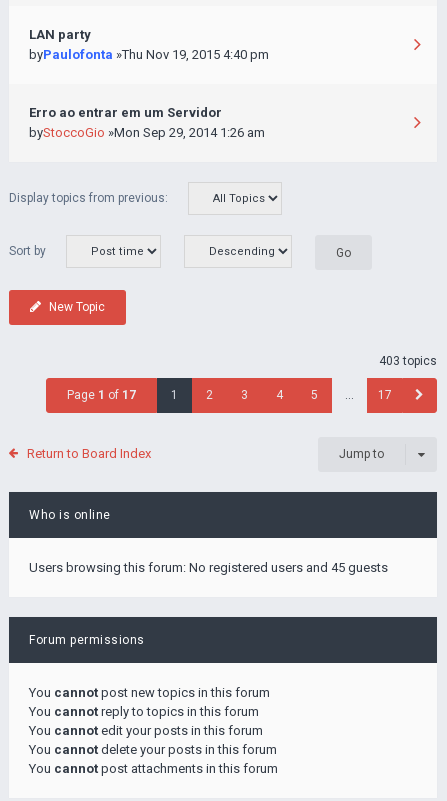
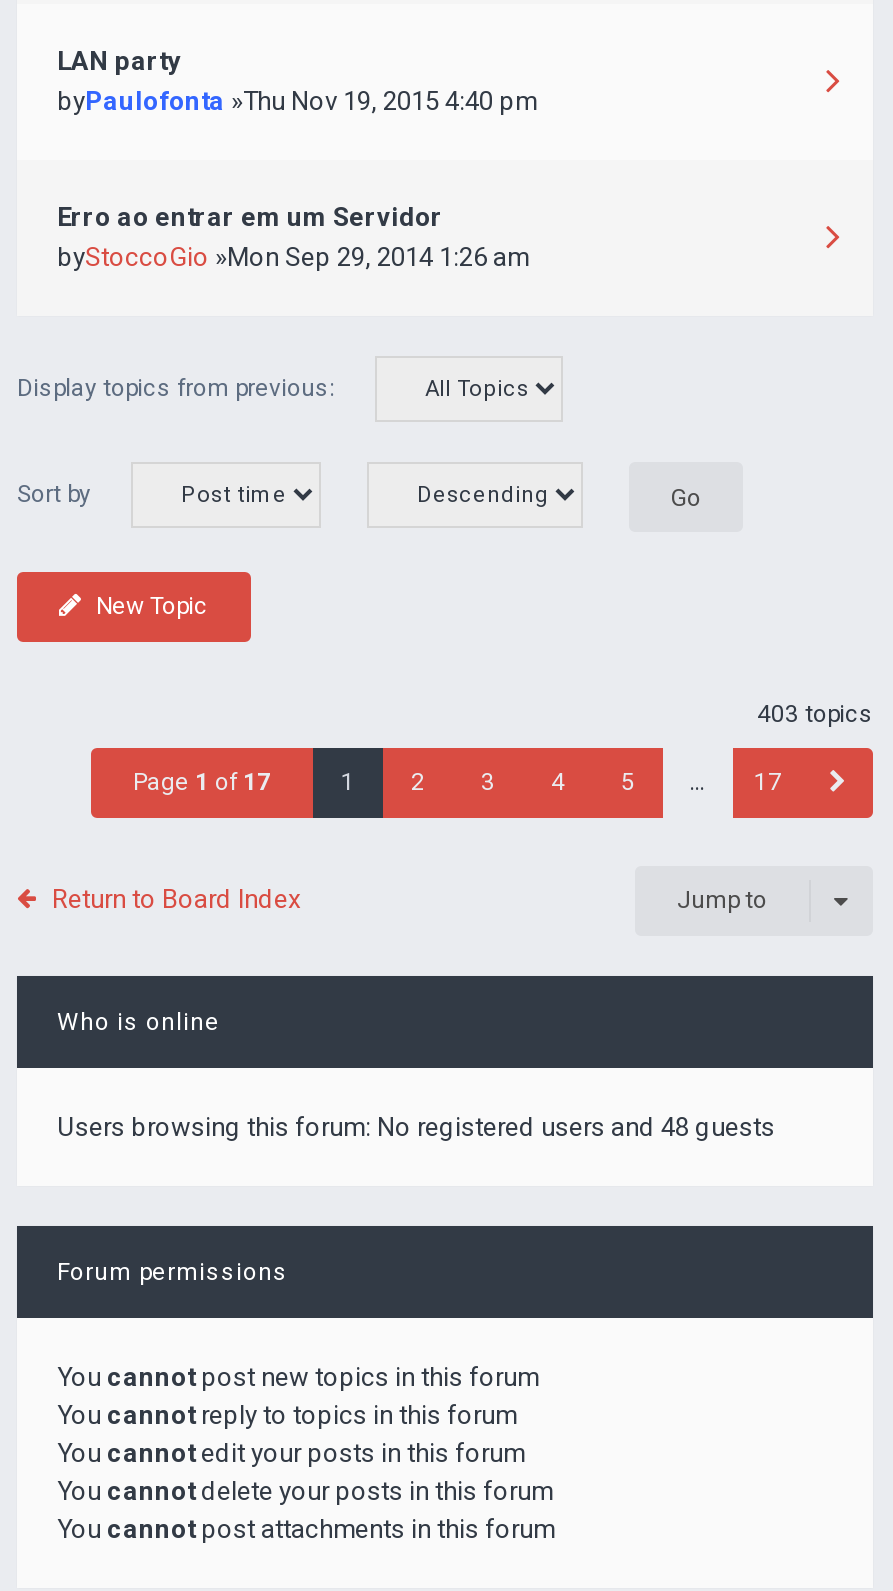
- Users browsing this forum: No registered users and 45 guests
+ Users browsing this forum: No registered users and 48 guests
